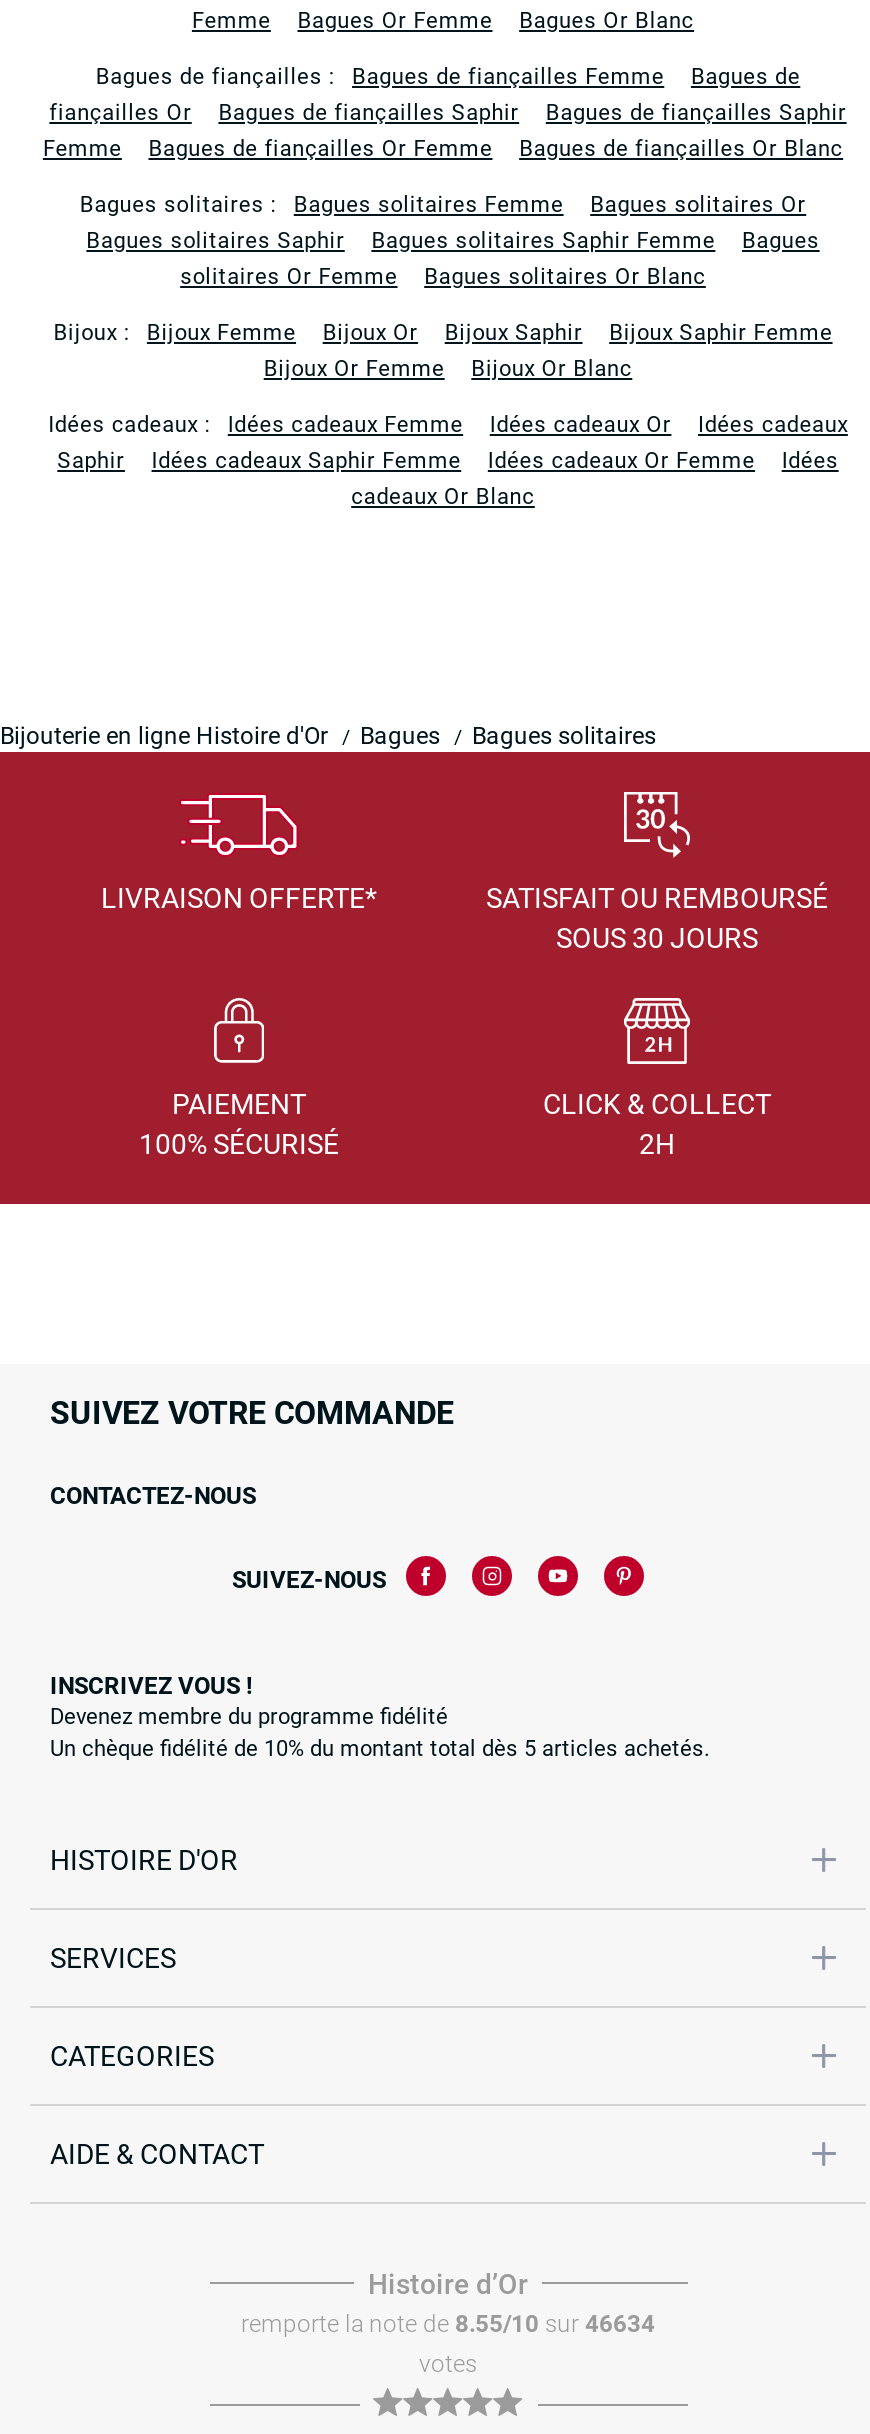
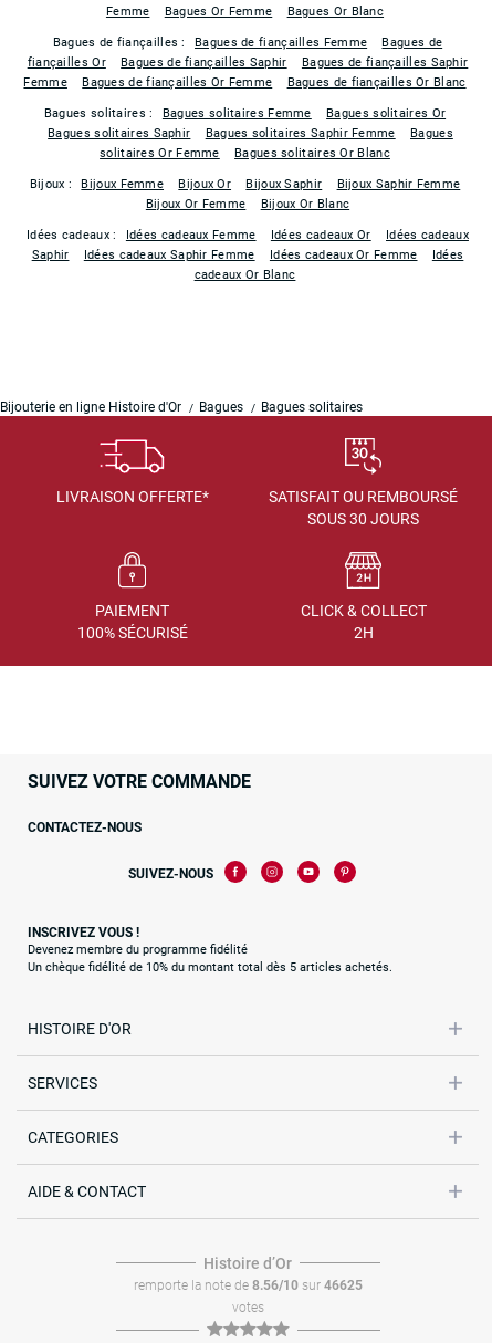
- remporte la note de 8.55/10 sur 46634
+ remporte la note de 8.56/10 sur 46625
